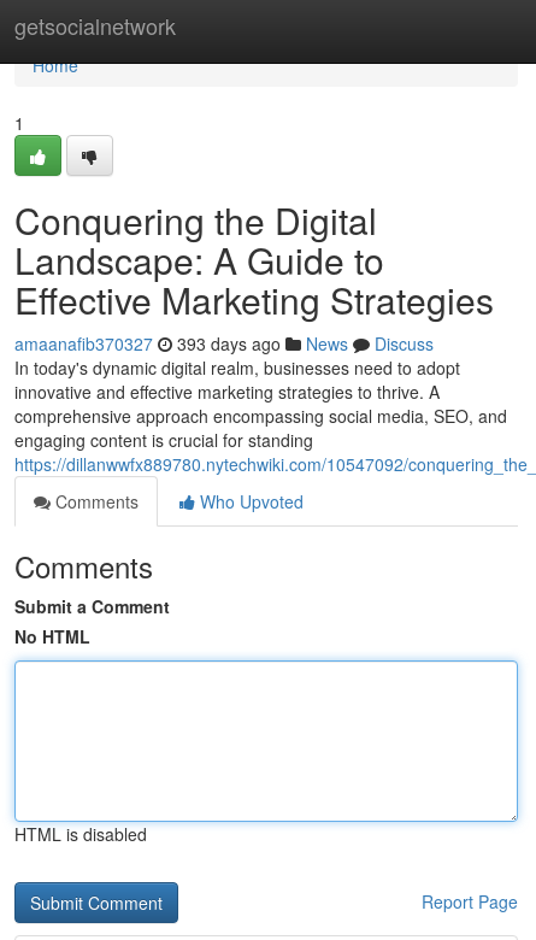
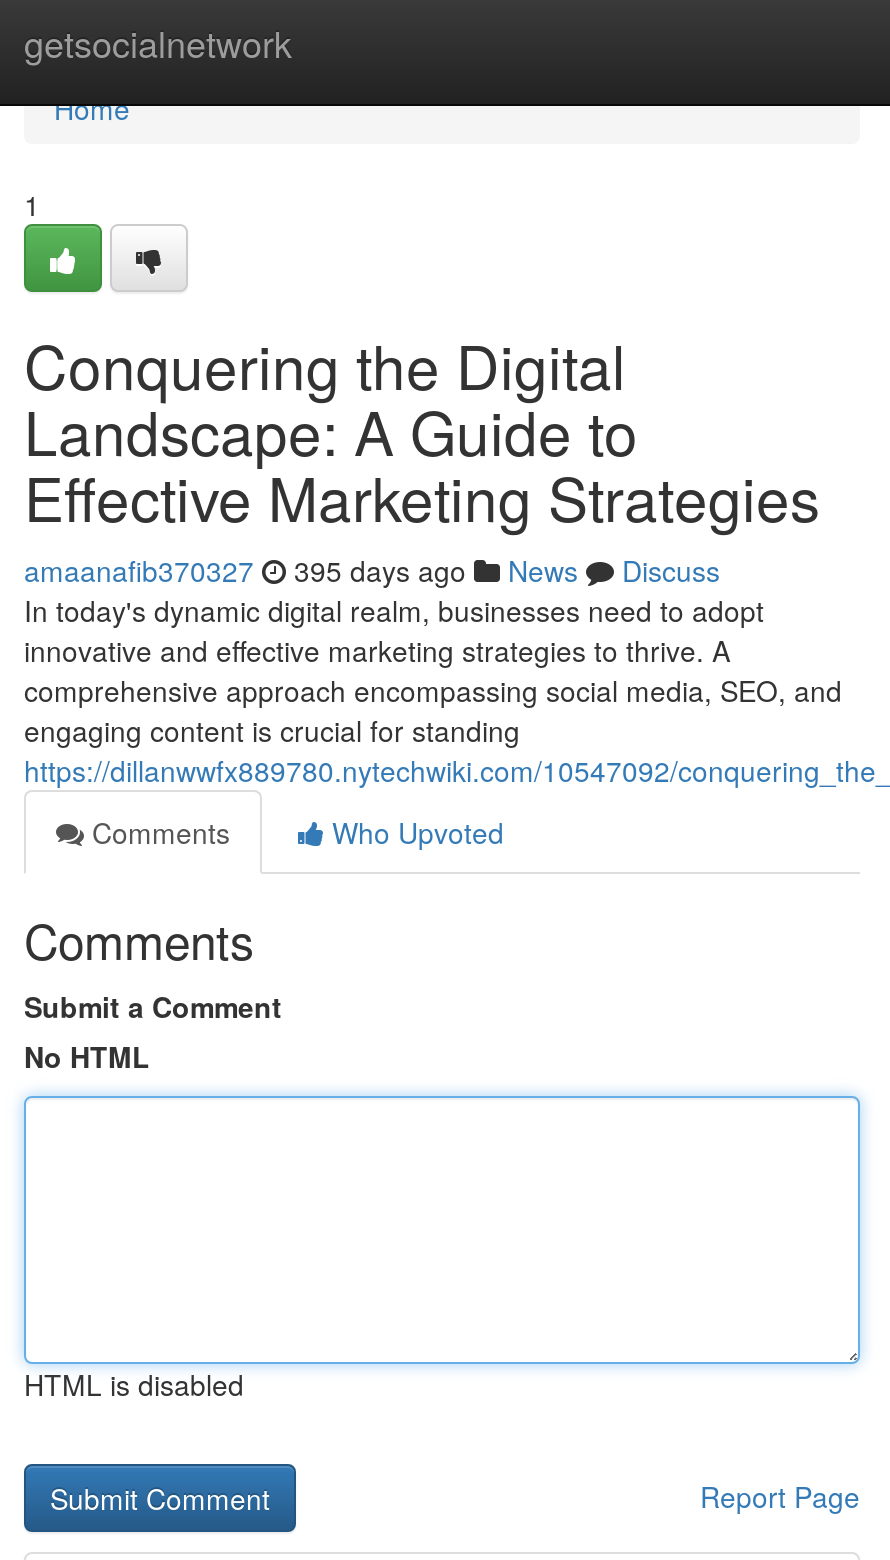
- amaanafib370327 393 days ago News Discuss
+ amaanafib370327 395 days ago News Discuss
